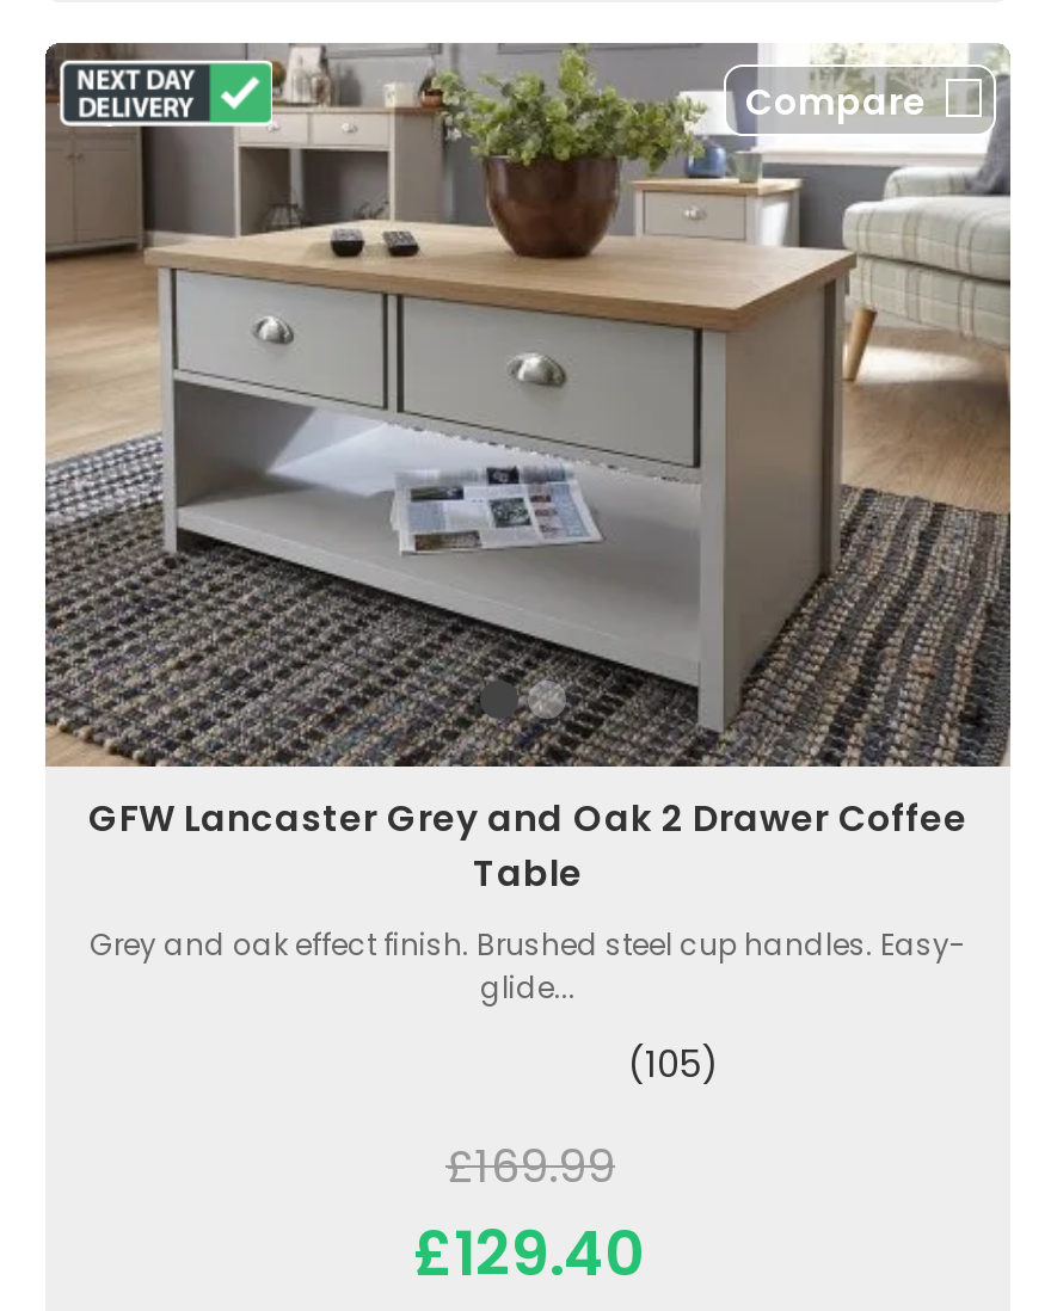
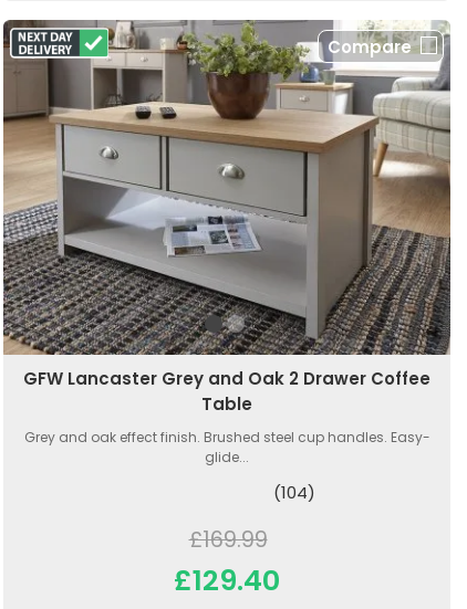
- (105)
+ (104)
